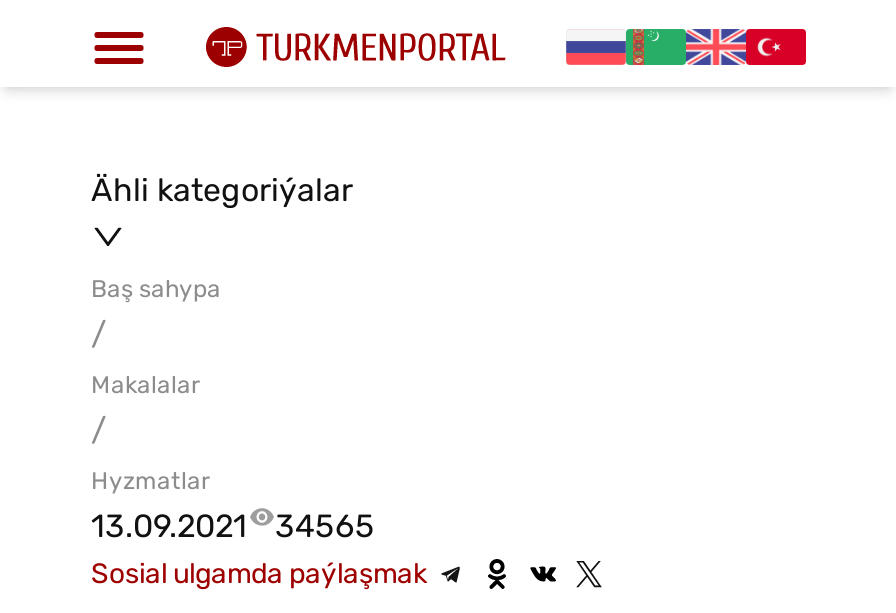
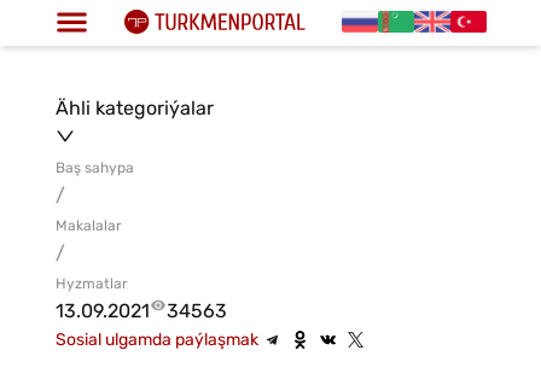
- 13.09.2021 34565
+ 13.09.2021 34563
